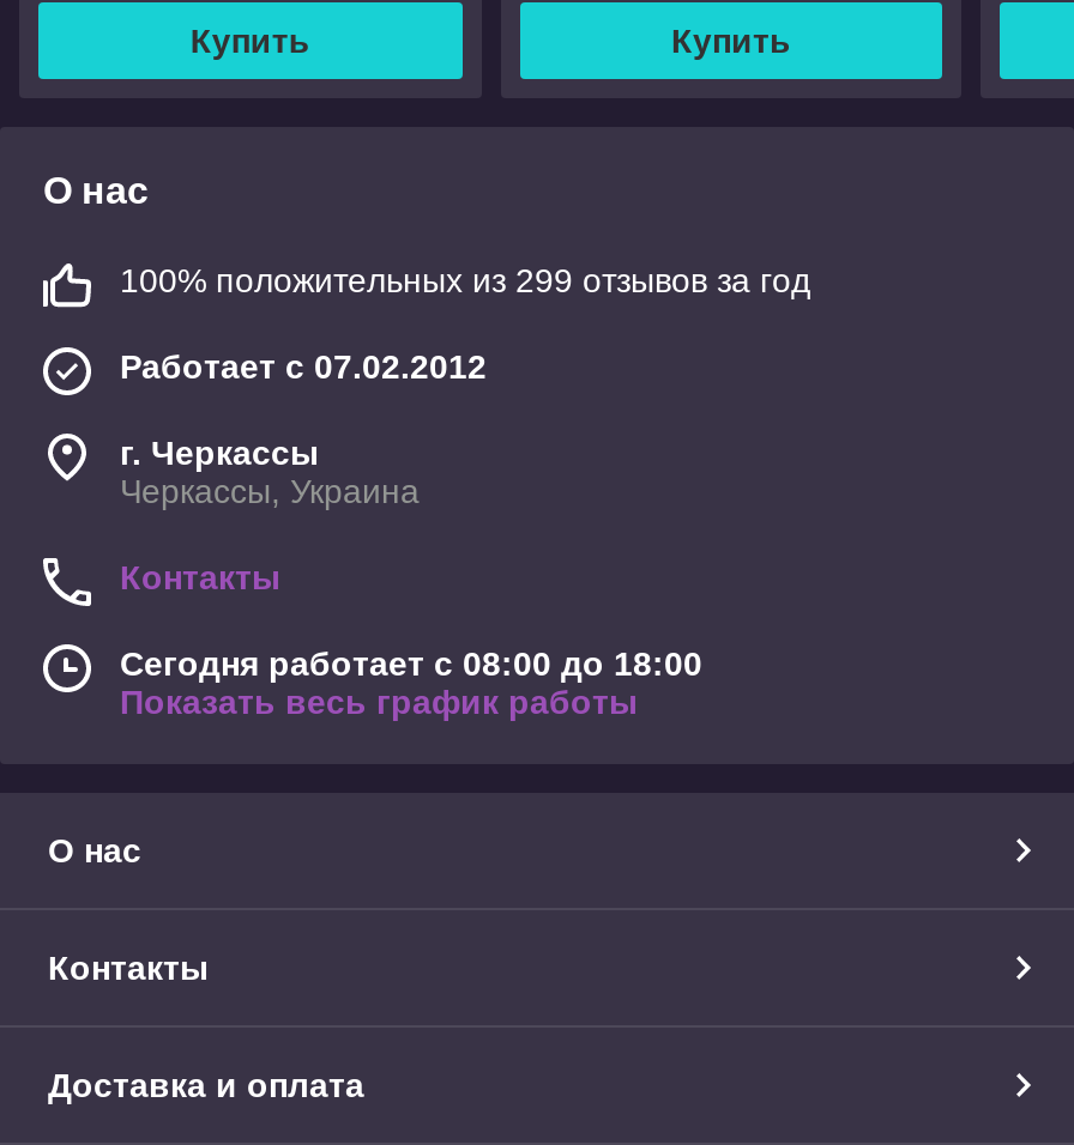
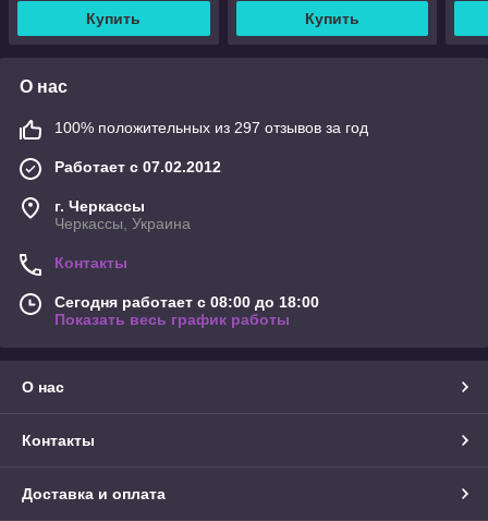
- 100% положительных из 299 отзывов за год
+ 100% положительных из 297 отзывов за год
